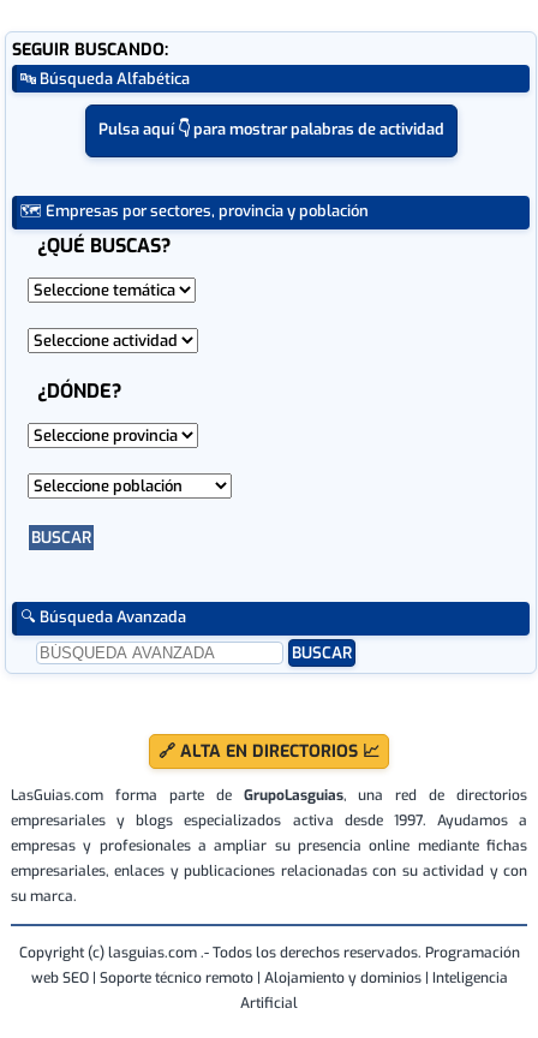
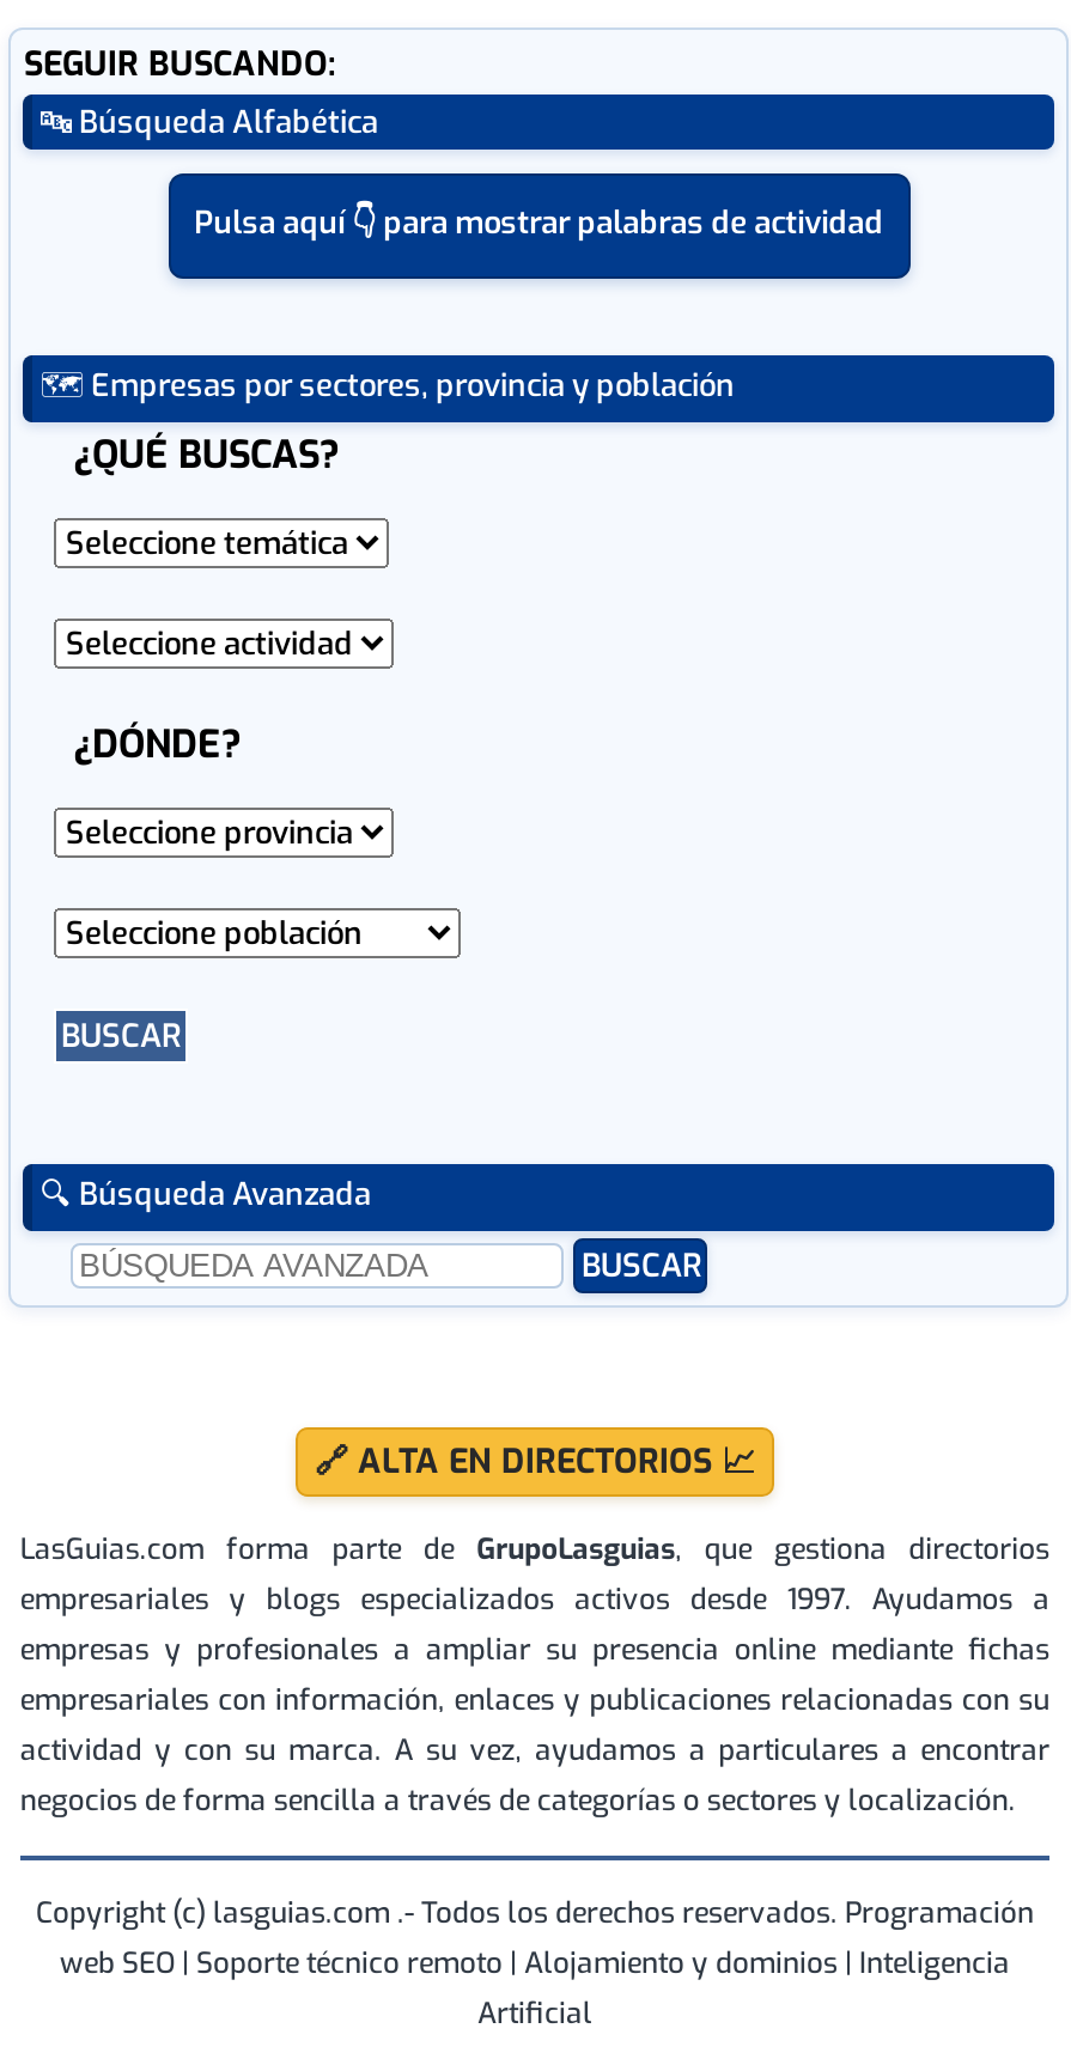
- LasGuias.com forma parte de GrupoLasguias, una red de directorios
- empresariales y blogs especializados activa desde 1997. Ayudamos a
+ LasGuias.com forma parte de GrupoLasguias, que gestiona directorios
+ empresariales y blogs especializados activos desde 1997. Ayudamos a

- empresariales, enlaces y publicaciones relacionadas con su actividad y con
- su marca.
+ empresariales con información, enlaces y publicaciones relacionadas con su
+ actividad y con su marca. A su vez, ayudamos a particulares a encontrar
+ negocios de forma sencilla a través de categorías o sectores y localización.
